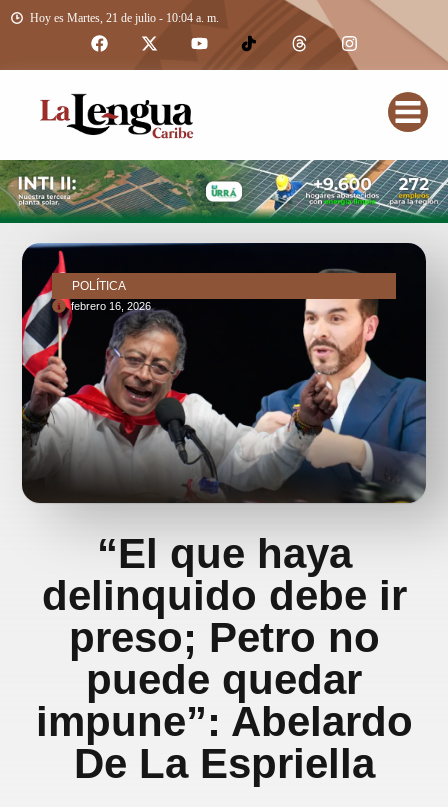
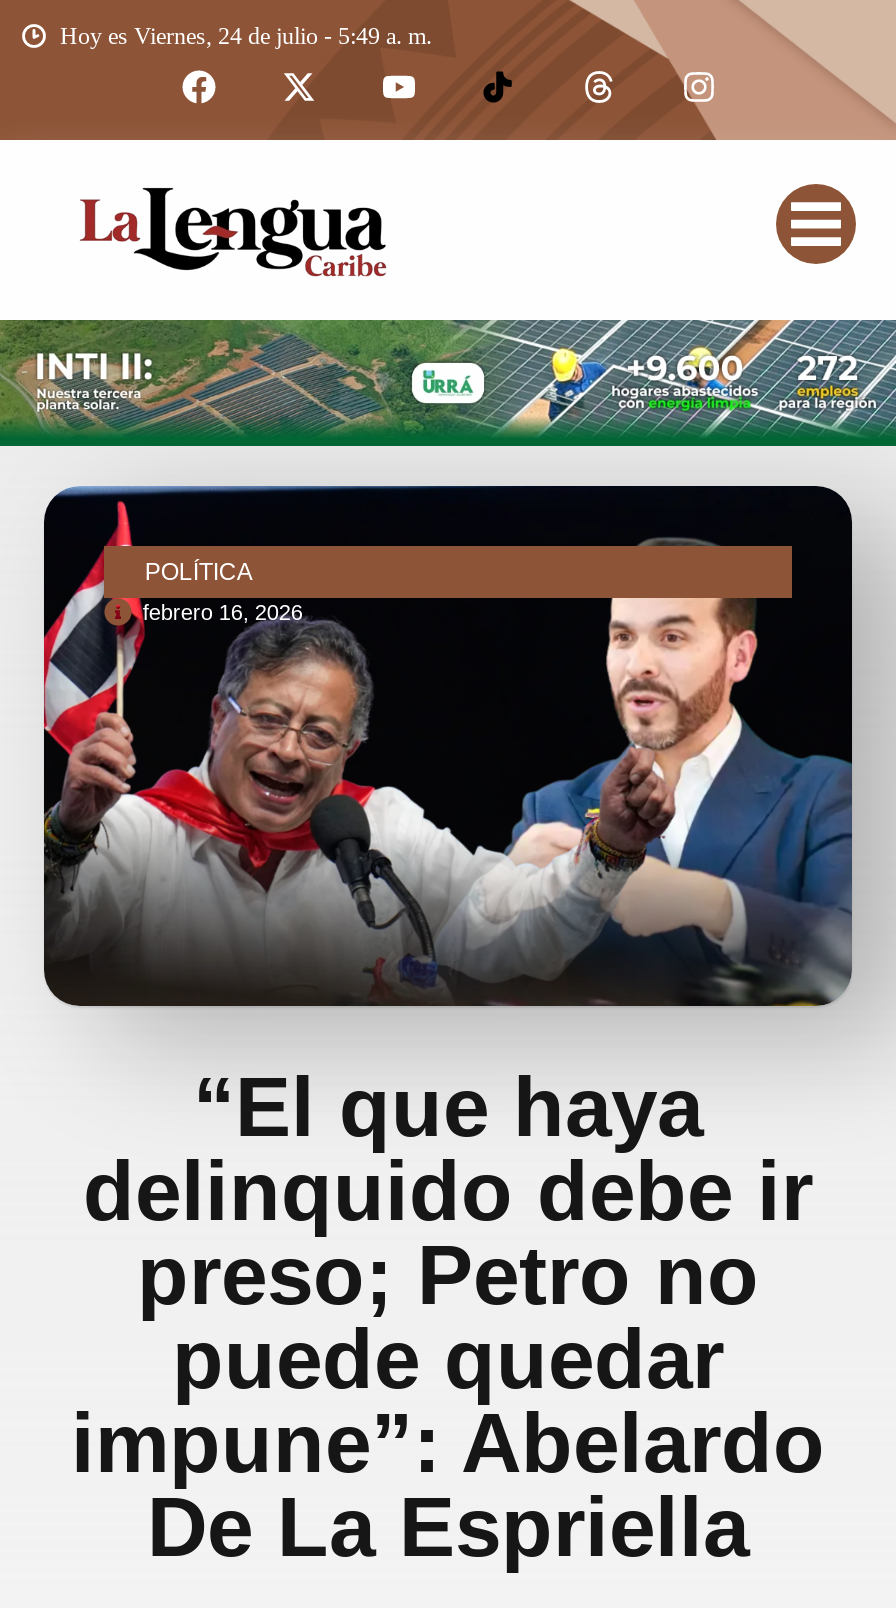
- Hoy es Martes, 21 de julio - 10:04 a. m.
+ Hoy es Viernes, 24 de julio - 5:49 a. m.
